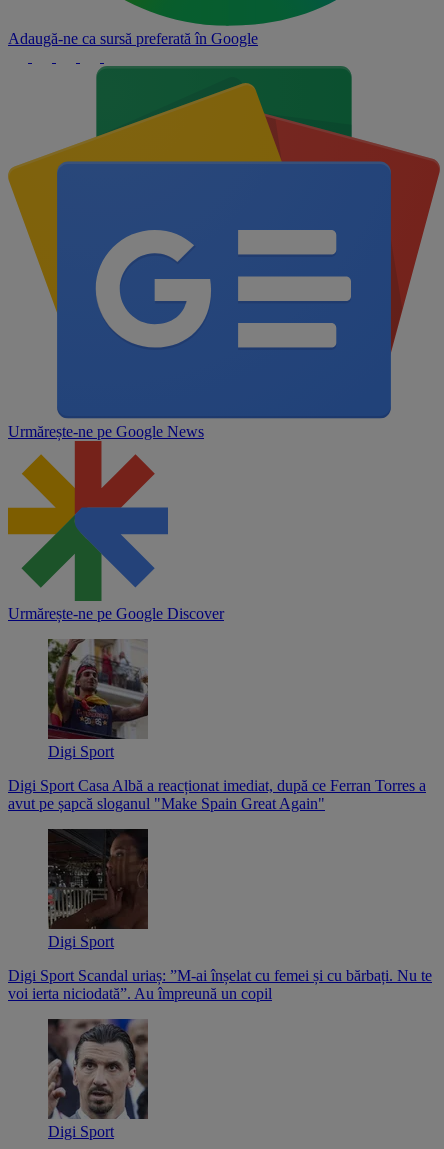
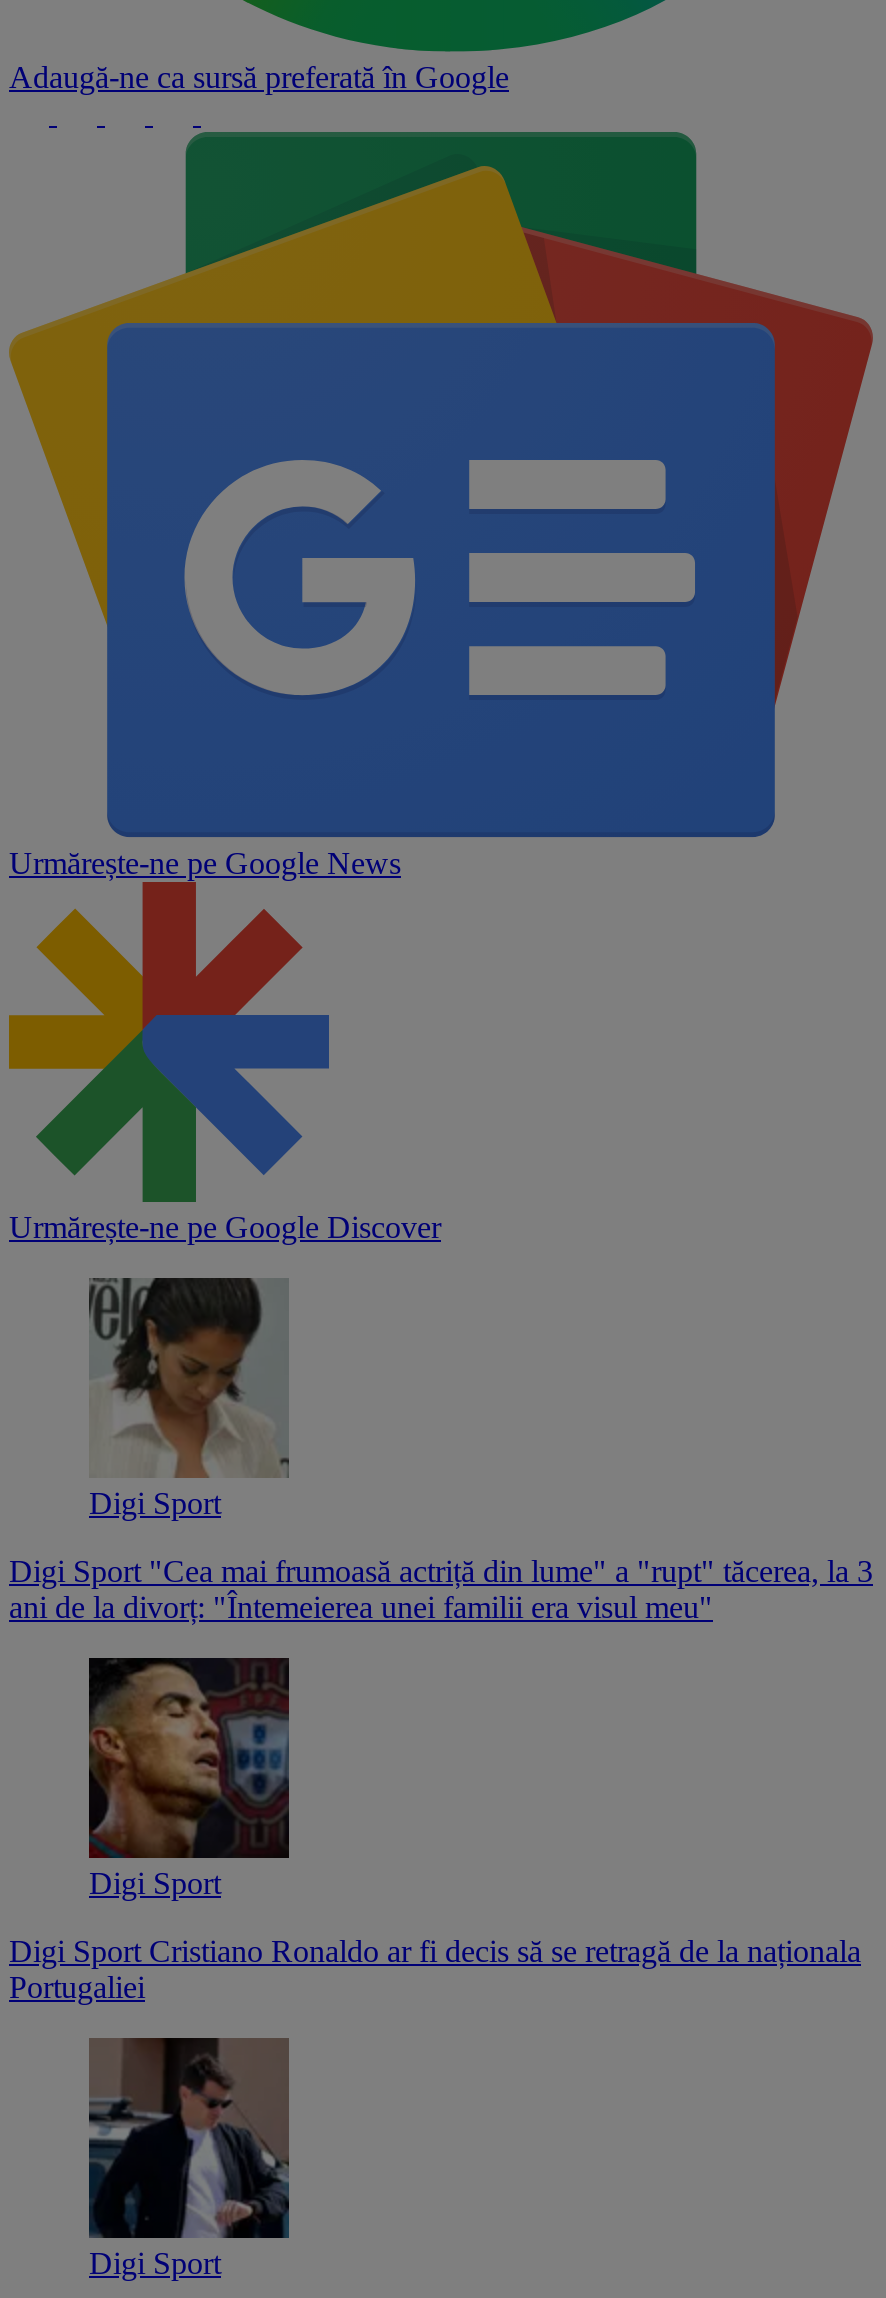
- [image]
- Digi Sport Casa Albă a reacționat imediat, după ce Ferran Torres a
- avut pe șapcă sloganul "Make Spain Great Again"
+ [image]
+ Digi Sport "Cea mai frumoasă actriță din lume" a "rupt" tăcerea, la 3
+ ani de la divorț: "Întemeierea unei familii era visul meu"

- [image]
- Digi Sport Scandal uriaș: ”M-ai înșelat cu femei și cu bărbați. Nu te
- voi ierta niciodată”. Au împreună un copil
+ [image]
+ Digi Sport Cristiano Ronaldo ar fi decis să se retragă de la naționala
+ Portugaliei

- [image]
+ [image]
